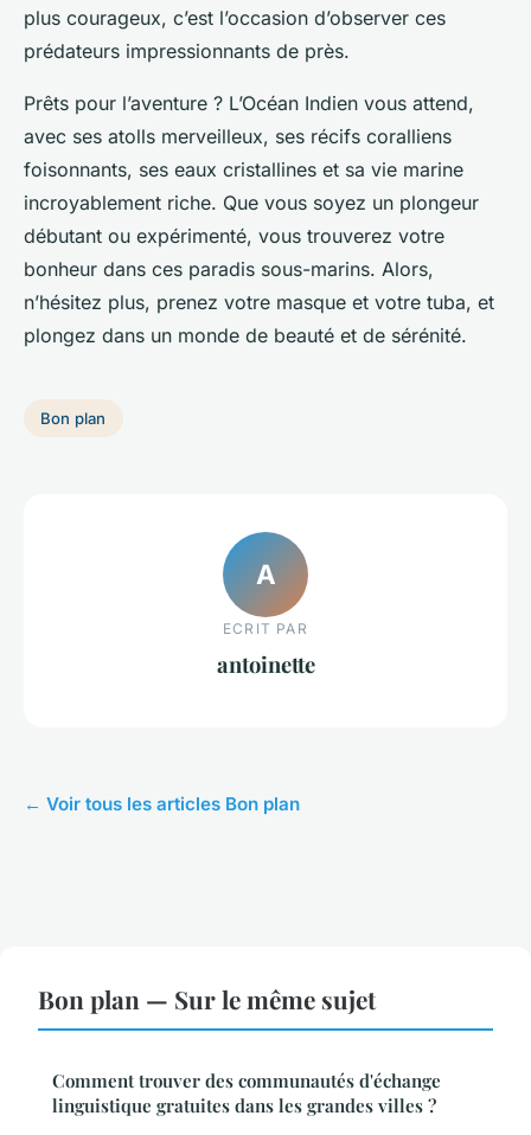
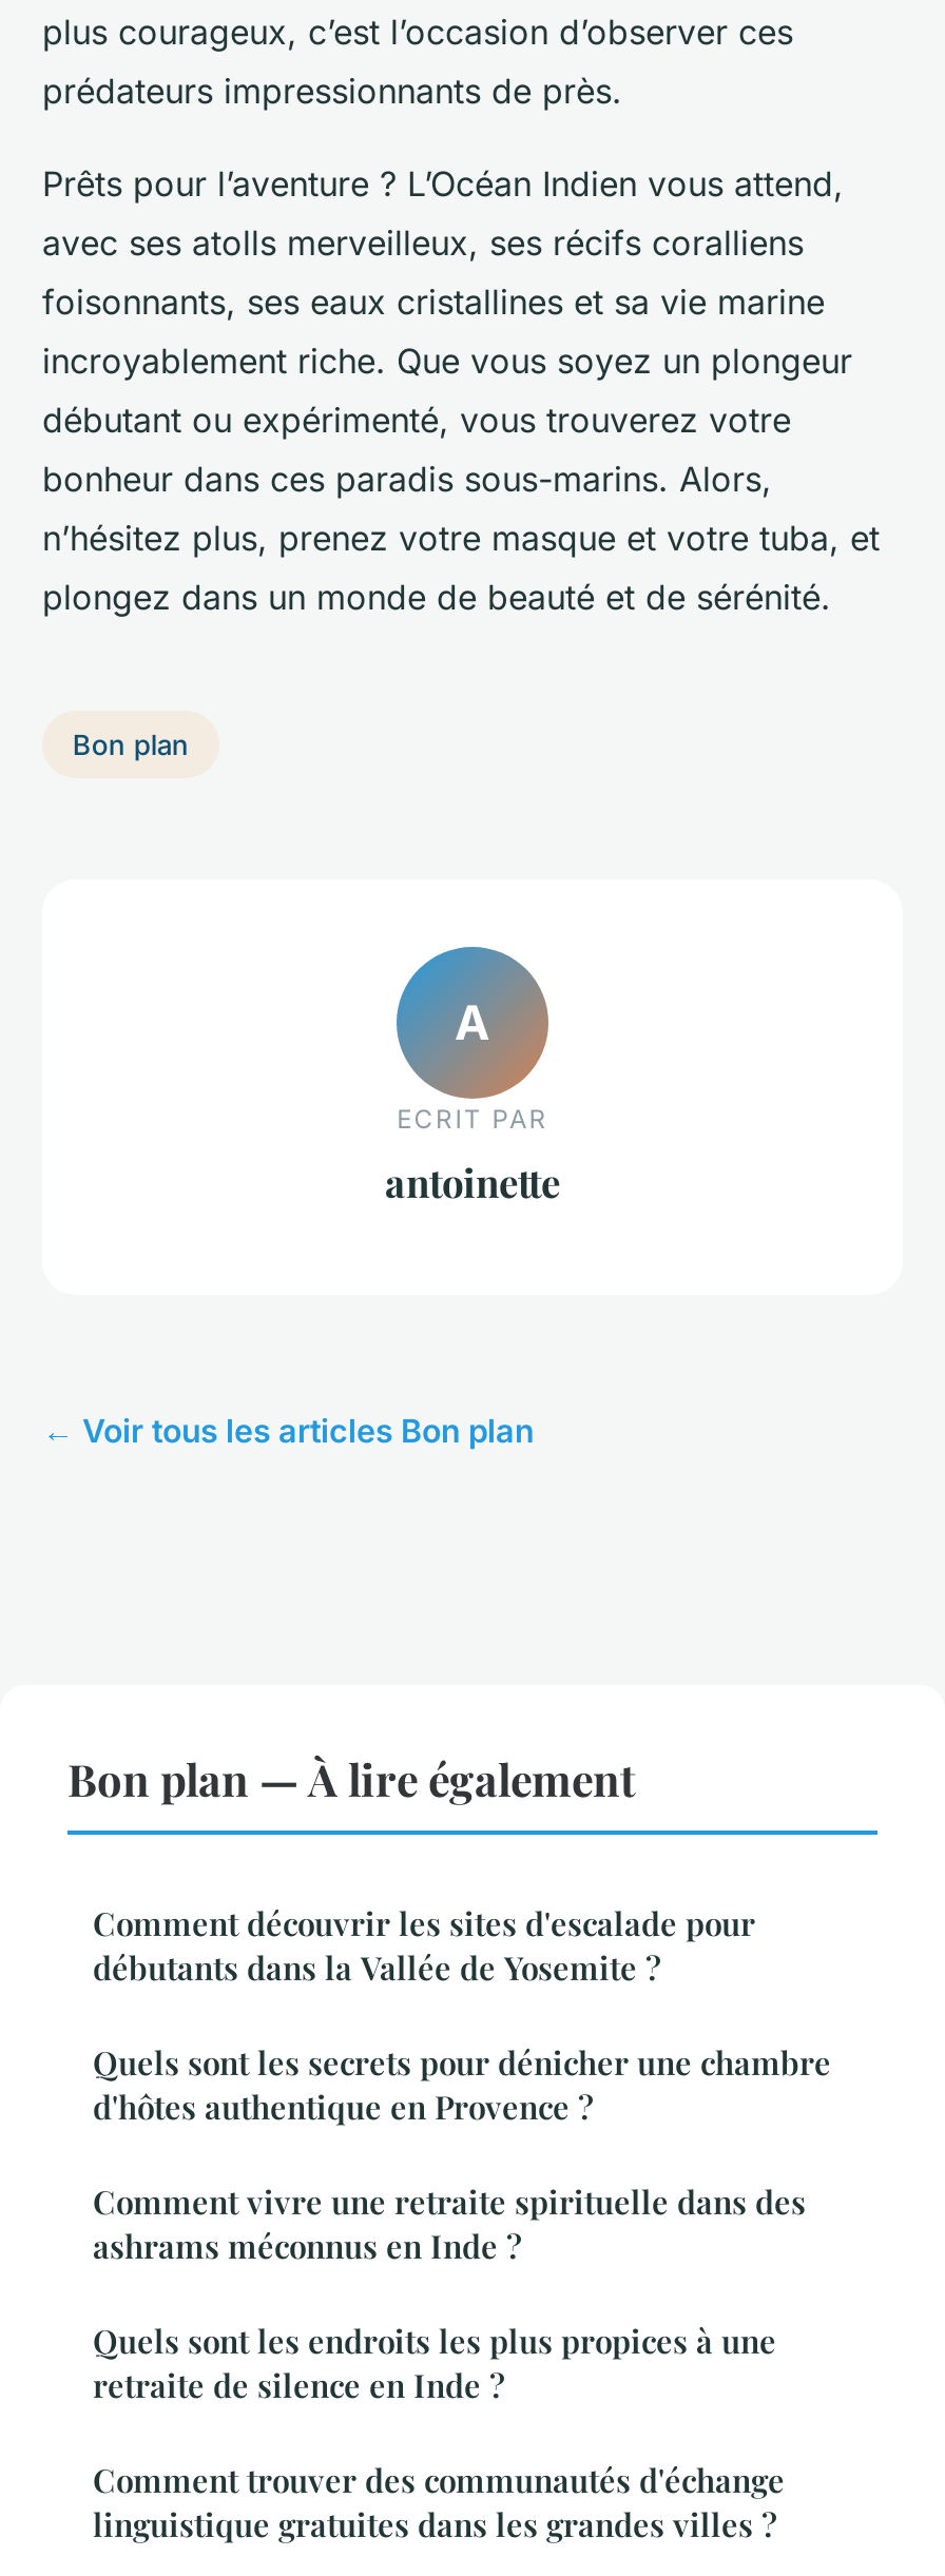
- Bon plan — Sur le même sujet
+ Bon plan — À lire également
+ Comment découvrir les sites d'escalade pour
+ débutants dans la Vallée de Yosemite ?
+ Quels sont les secrets pour dénicher une chambre
+ d'hôtes authentique en Provence ?
+ Comment vivre une retraite spirituelle dans des
+ ashrams méconnus en Inde ?
+ Quels sont les endroits les plus propices à une
+ retraite de silence en Inde ?
